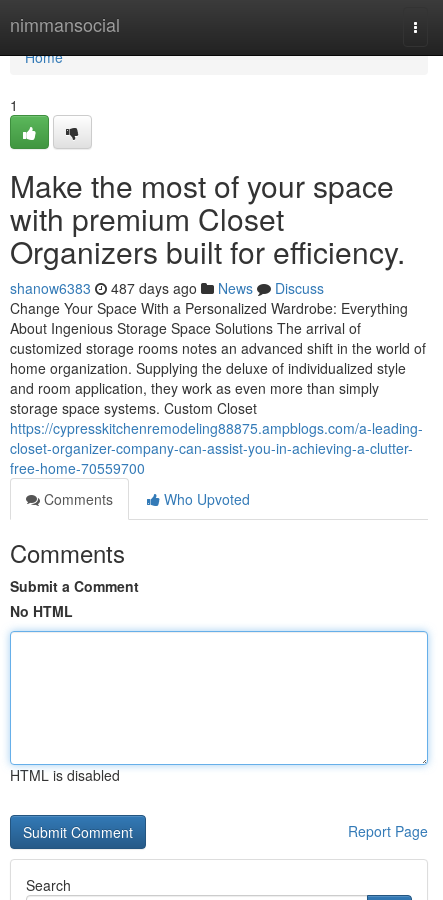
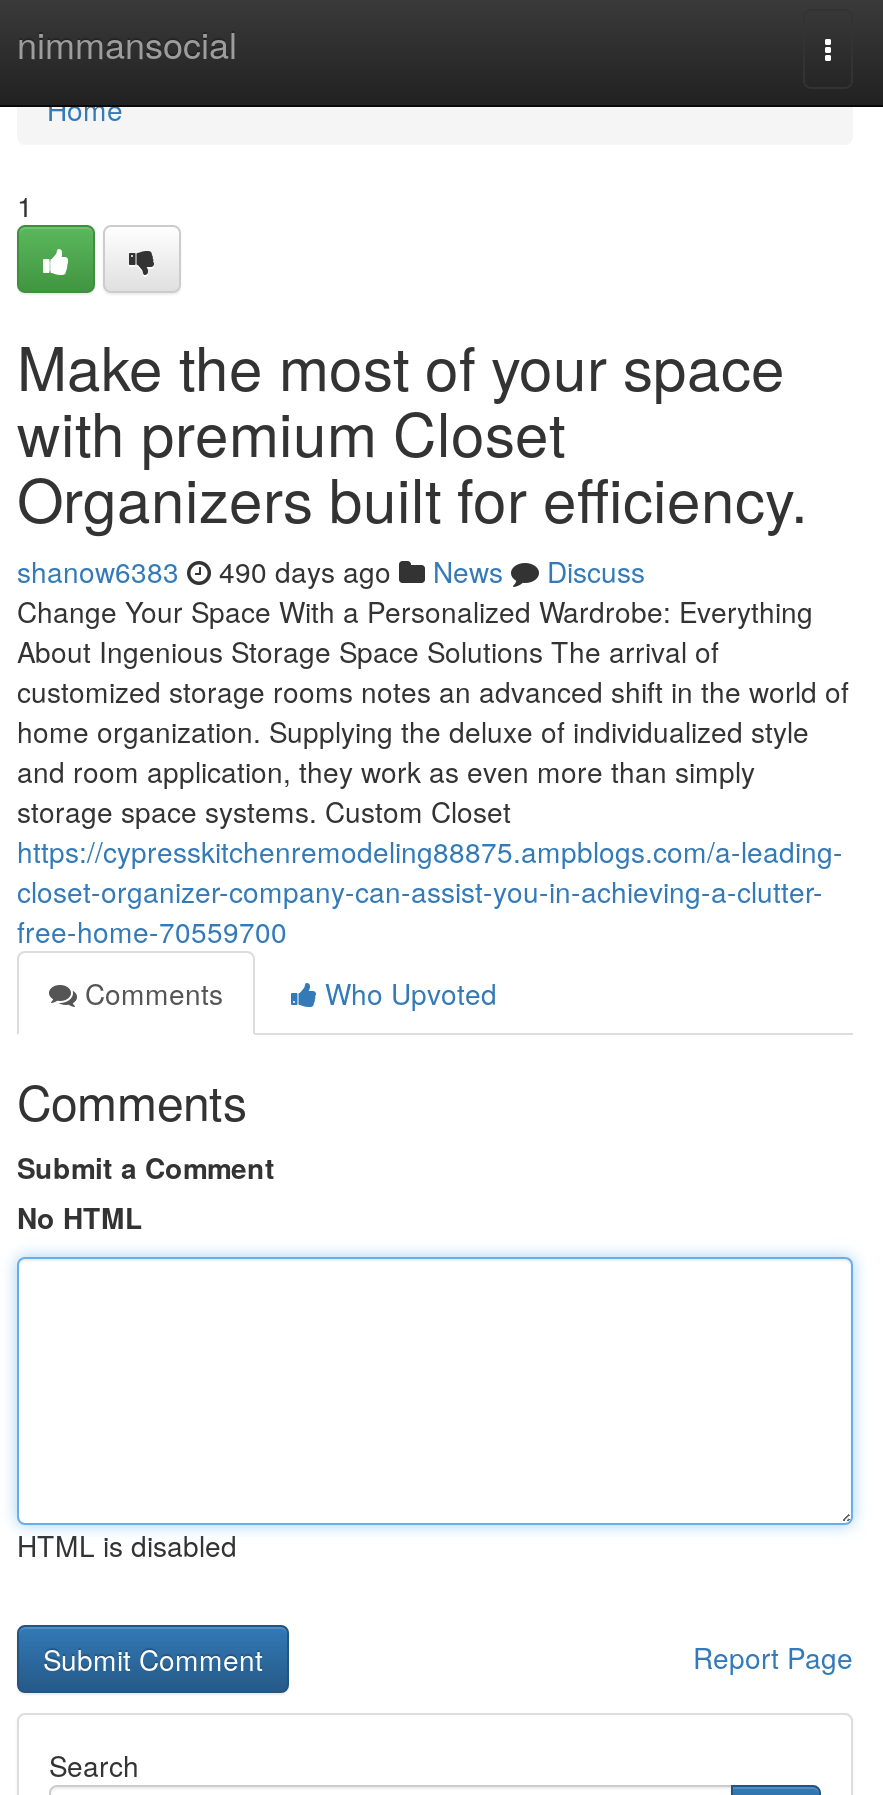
- shanow6383 487 days ago News Discuss
+ shanow6383 490 days ago News Discuss
